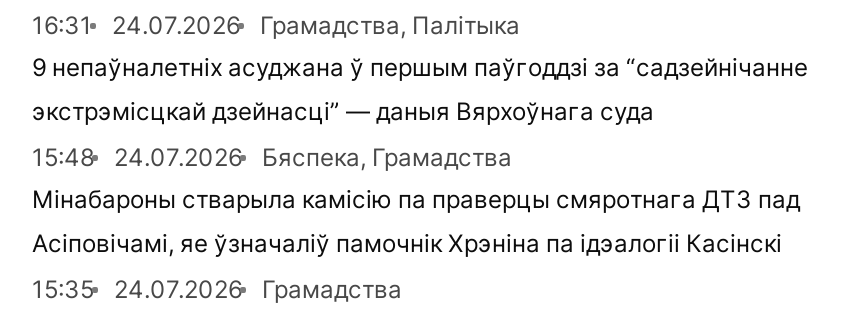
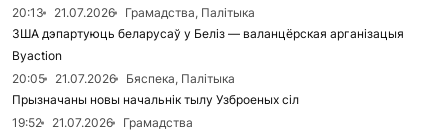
- 16:31
- 24.07.2026
+ 20:13
+ 21.07.2026

- 9 непаўналетніх асуджана ў першым паўгоддзі за “садзейнічанне
- экстрэмісцкай дзейнасці” — даныя Вярхоўнага суда
- 15:48
- 24.07.2026
- Бяспека, Грамадства
- Мінабароны стварыла камісію па праверцы смяротнага ДТЗ пад
- Асіповічамі, яе ўзначаліў памочнік Хрэніна па ідэалогіі Касінскі
- 15:35
- 24.07.2026
+ ЗША дэпартуюць беларусаў у Беліз — валанцёрская арганізацыя
+ Вyaction
+ 20:05
+ 21.07.2026
+ Бяспека, Палітыка
+ Прызначаны новы начальнік тылу Узброеных сіл
+ 19:52
+ 21.07.2026
